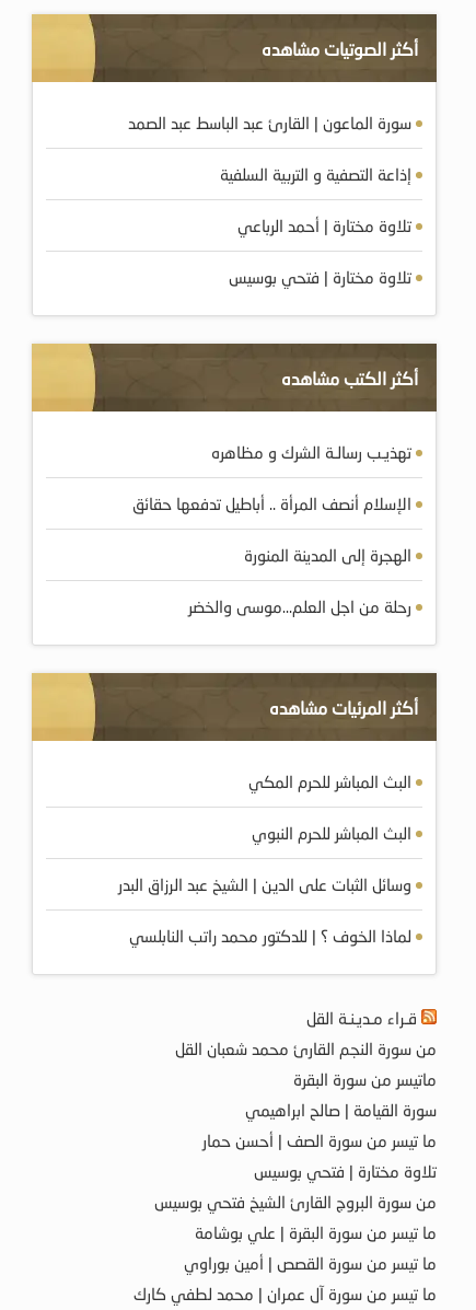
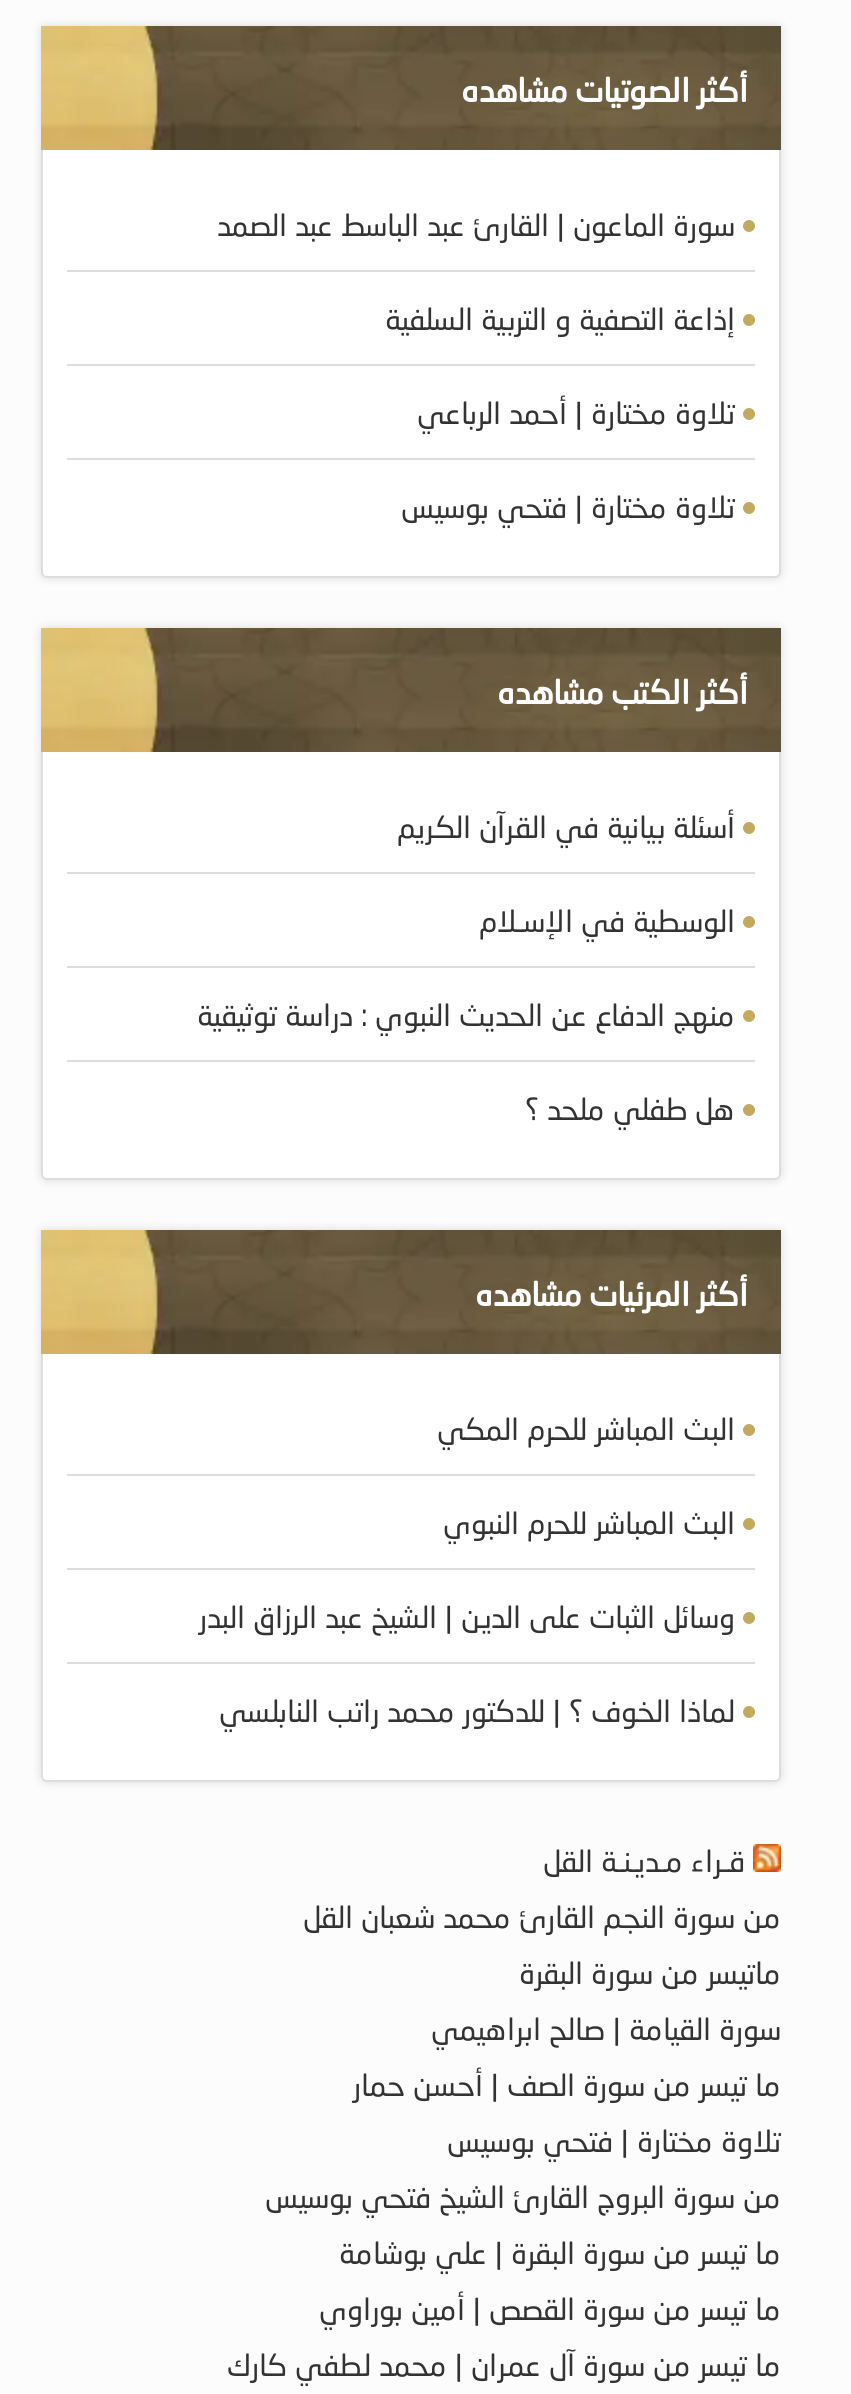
- تهذيـب رسالـة الشرك و مظاهره
+ أسئلة بيانية في القرآن الكريم

- الإسلام أنصف المرأة .. أباطيل تدفعها حقائق
+ الوسطية في الإسـلام

- الهجرة إلى المدينة المنورة
+ منهج الدفاع عن الحديث النبوي : دراسة توثيقية

- رحلة من اجل العلم…موسى والخضر
+ هل طفلي ملحد ؟
